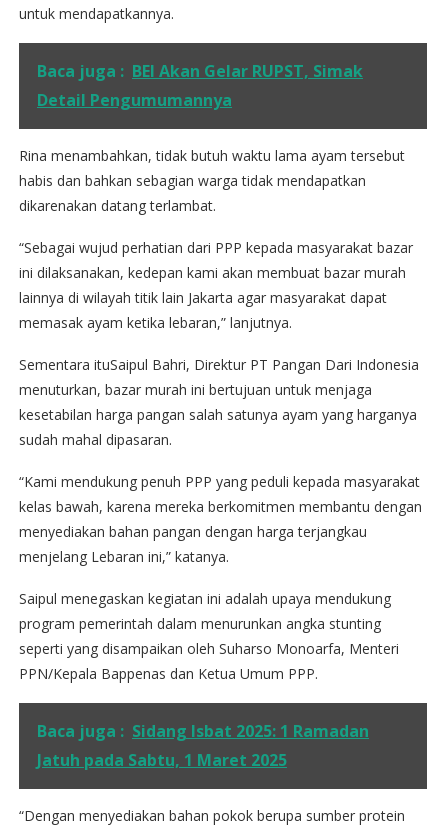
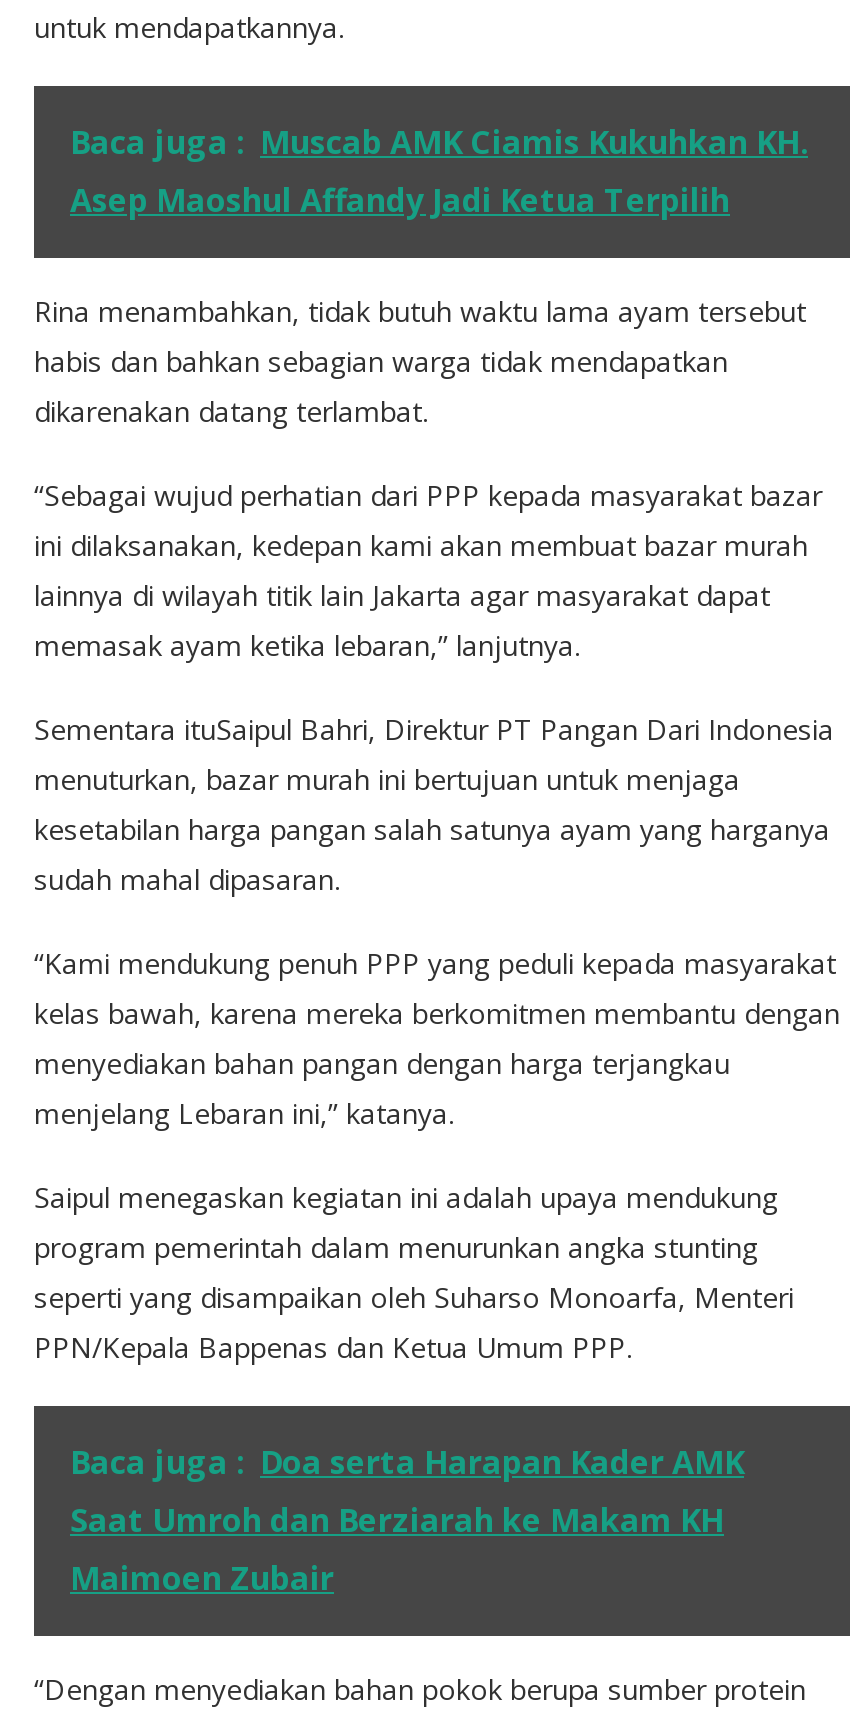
- Baca juga : BEI Akan Gelar RUPST, Simak
- Detail Pengumumannya
+ Baca juga : Muscab AMK Ciamis Kukuhkan KH.
+ Asep Maoshul Affandy Jadi Ketua Terpilih

- Baca juga : Sidang Isbat 2025: 1 Ramadan
- Jatuh pada Sabtu, 1 Maret 2025
+ Baca juga : Doa serta Harapan Kader AMK
+ Saat Umroh dan Berziarah ke Makam KH
+ Maimoen Zubair
